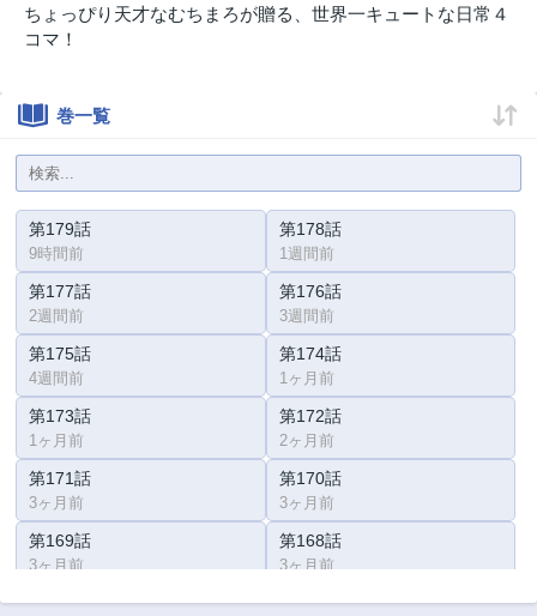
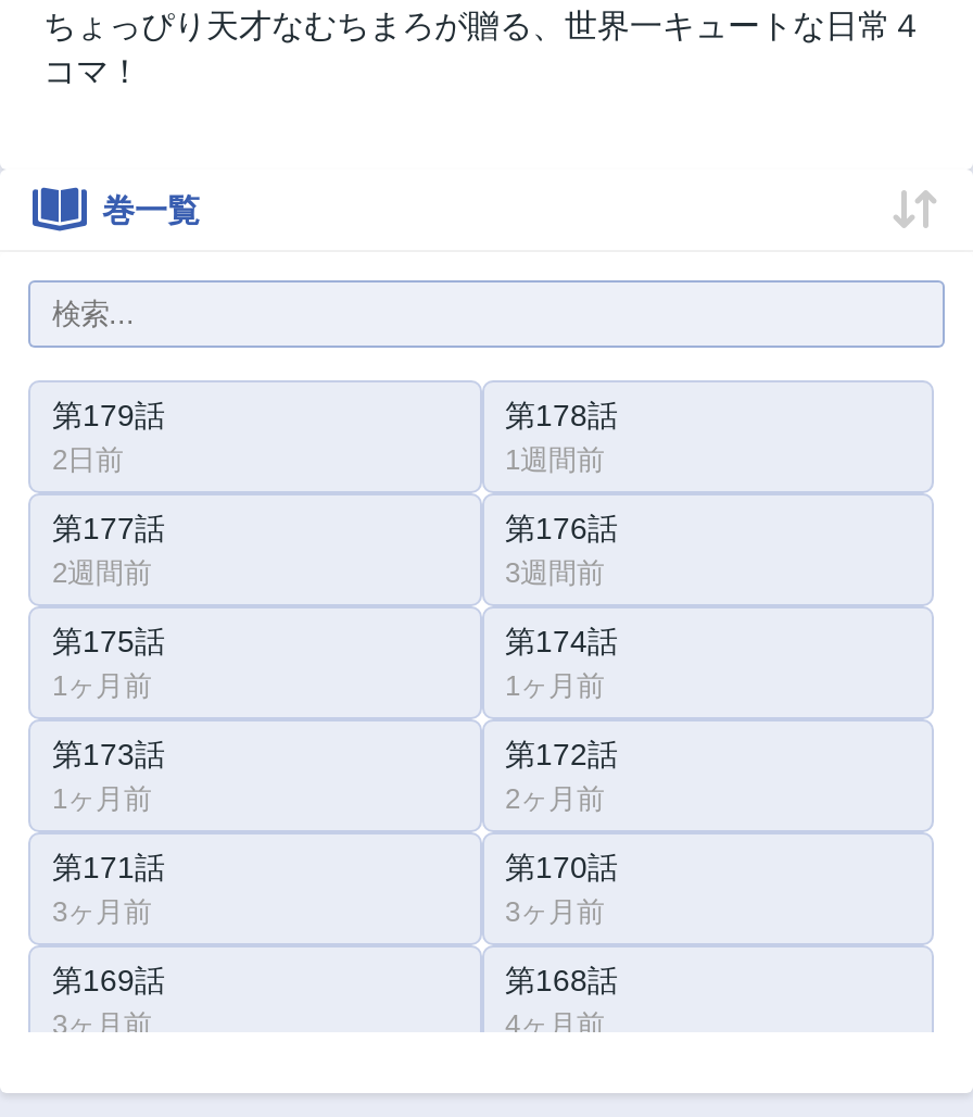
- 9時間前
+ 2日前

- 4週間前
+ 1ヶ月前

- 3ヶ月前
+ 4ヶ月前
